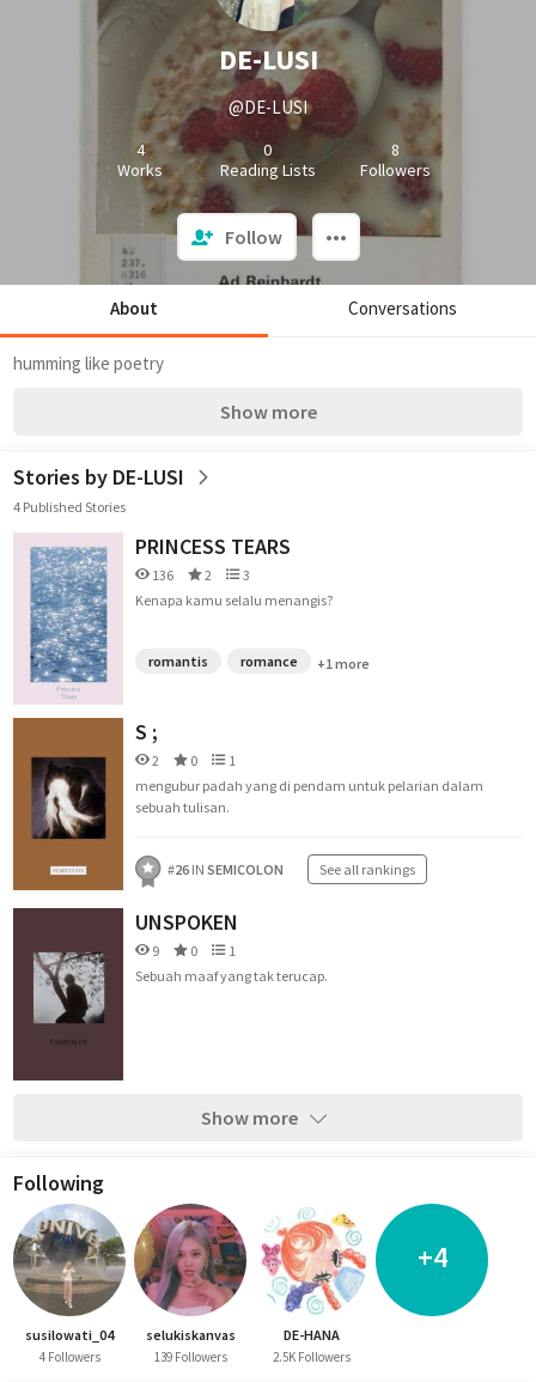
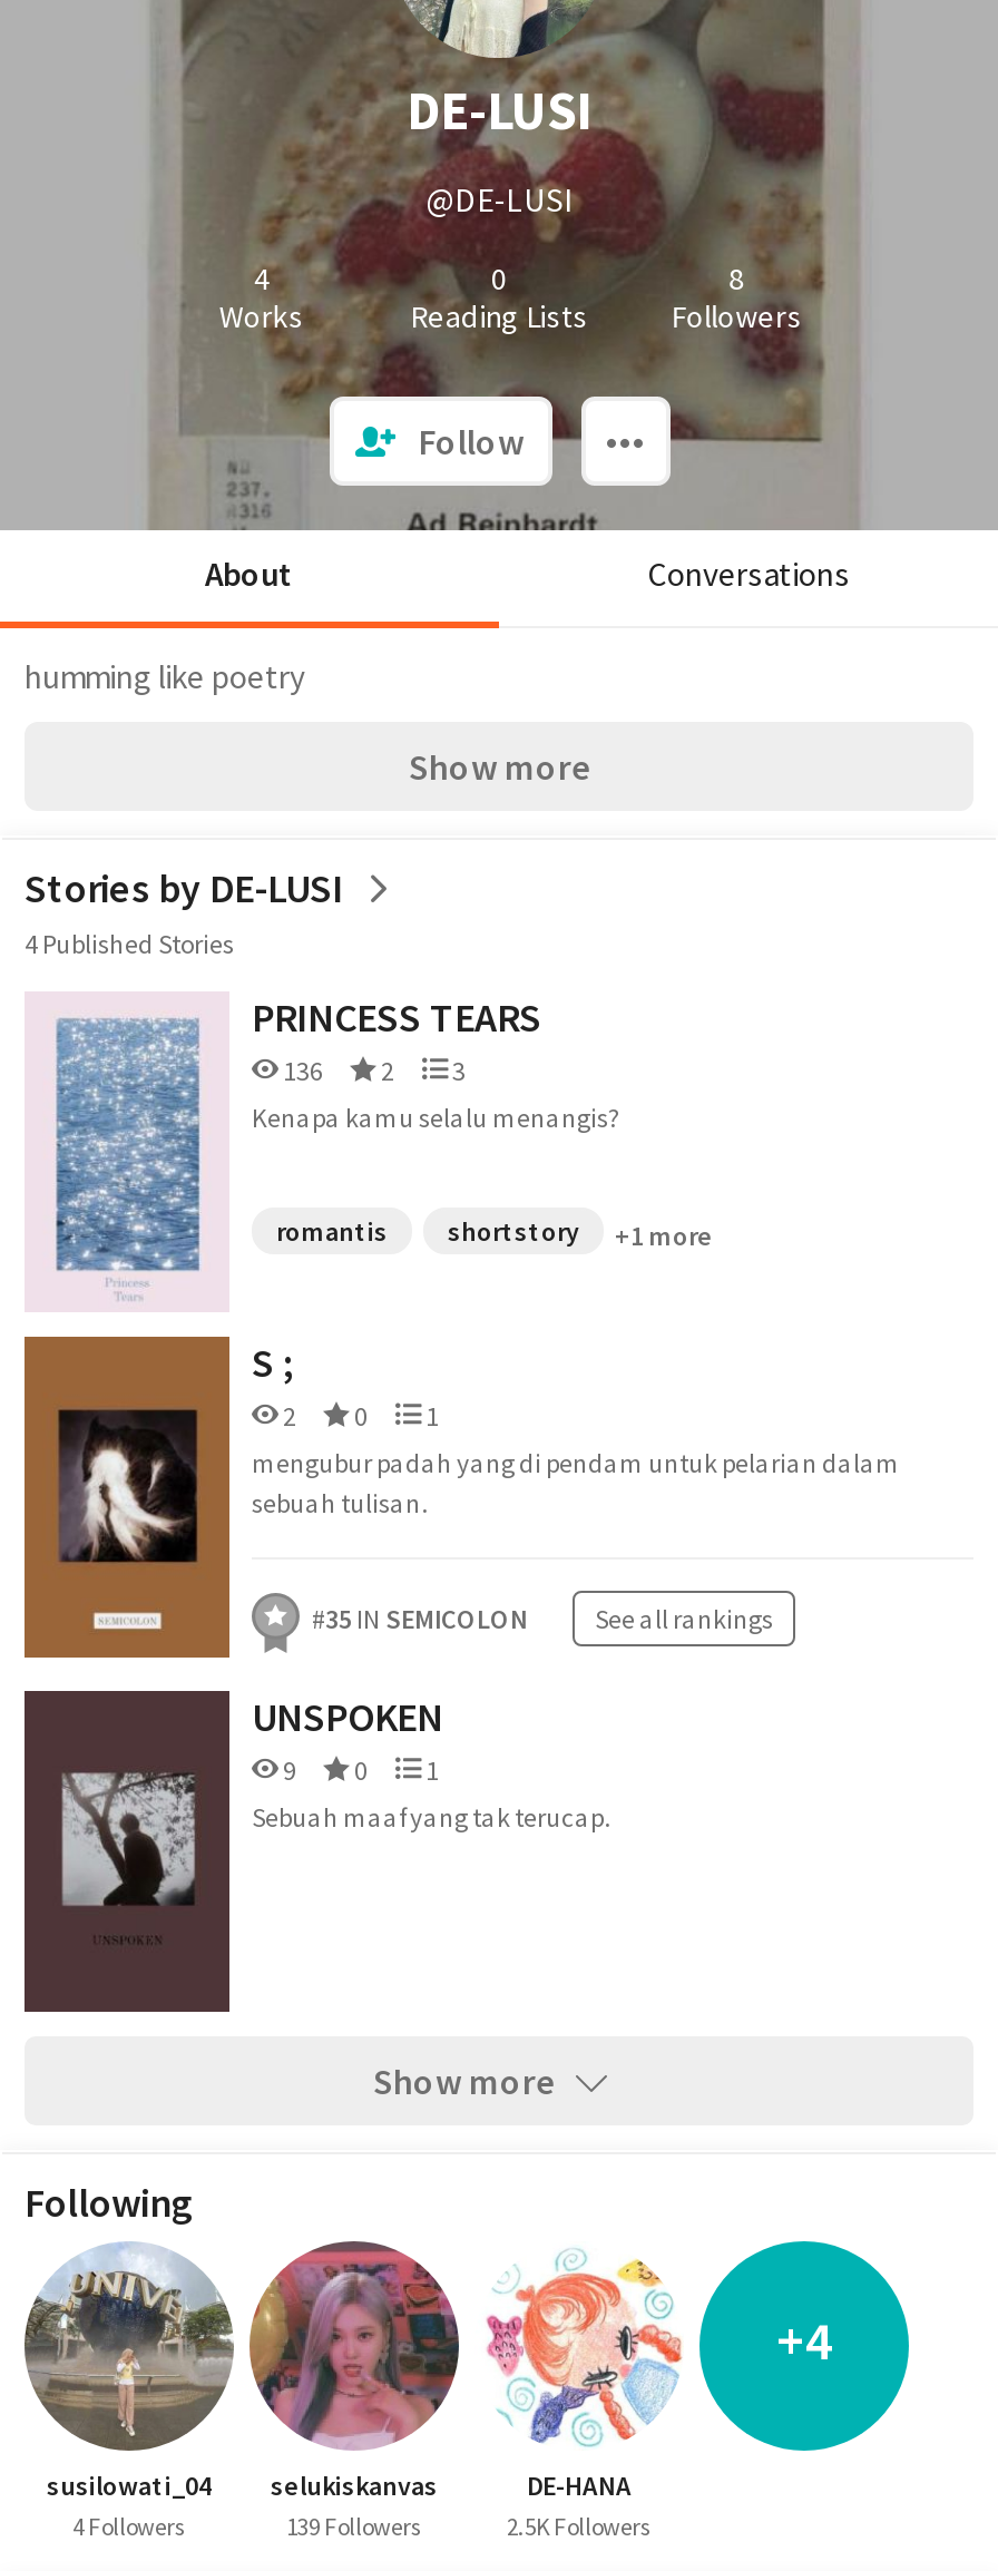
- romance
+ shortstory

- #26 IN SEMICOLON See all rankings
+ #35 IN SEMICOLON See all rankings
